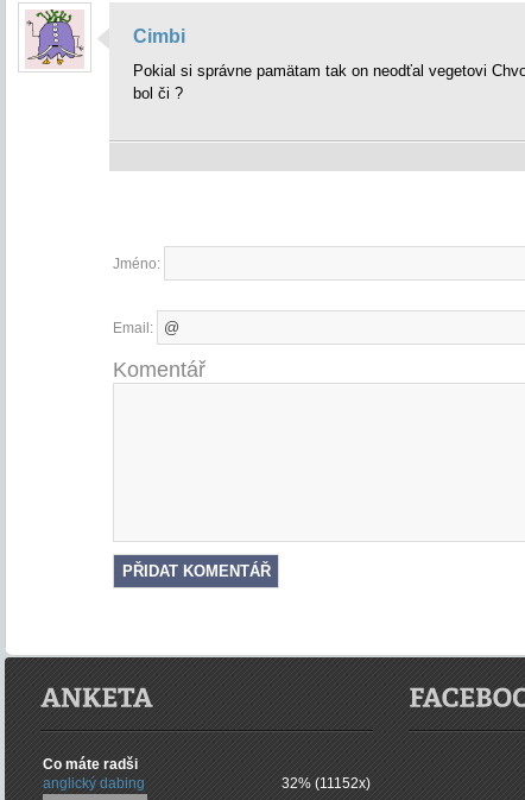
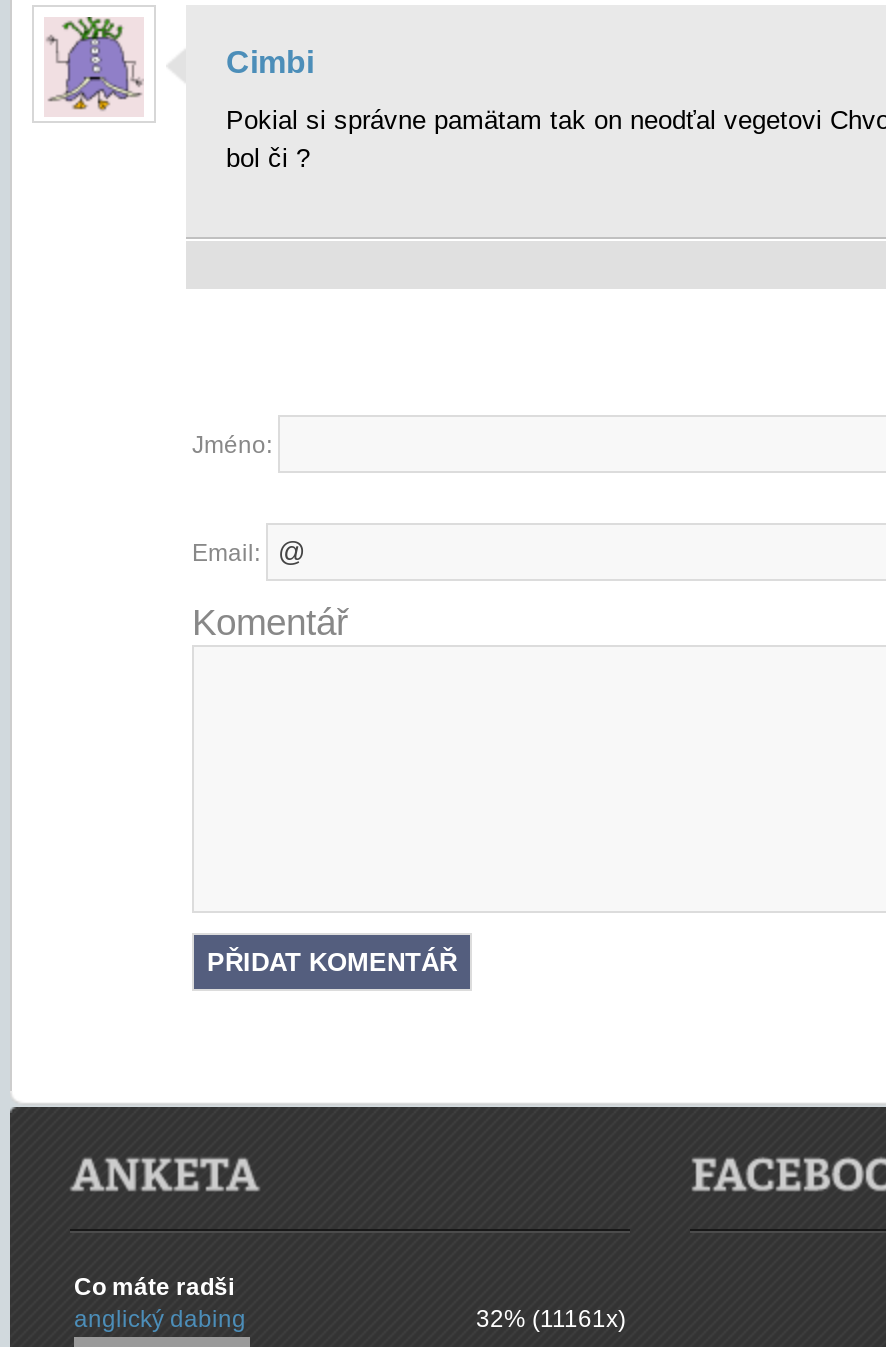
- 32% (11152x)
+ 32% (11161x)
